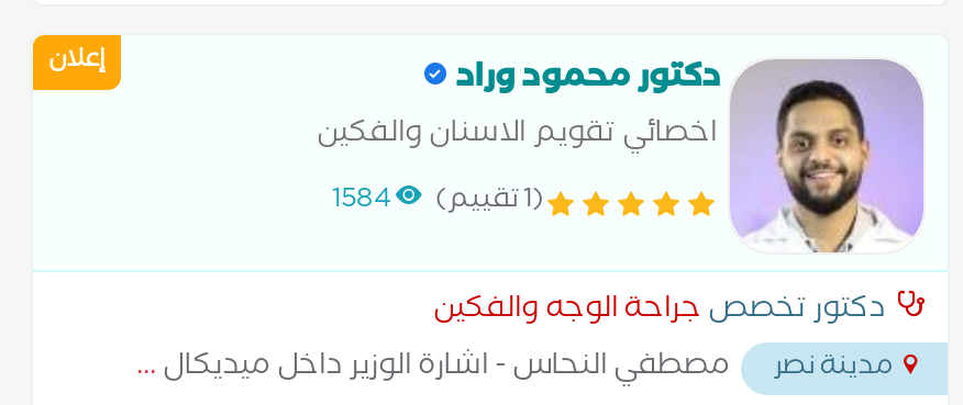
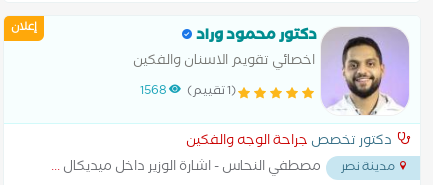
- 1584
+ 1568
